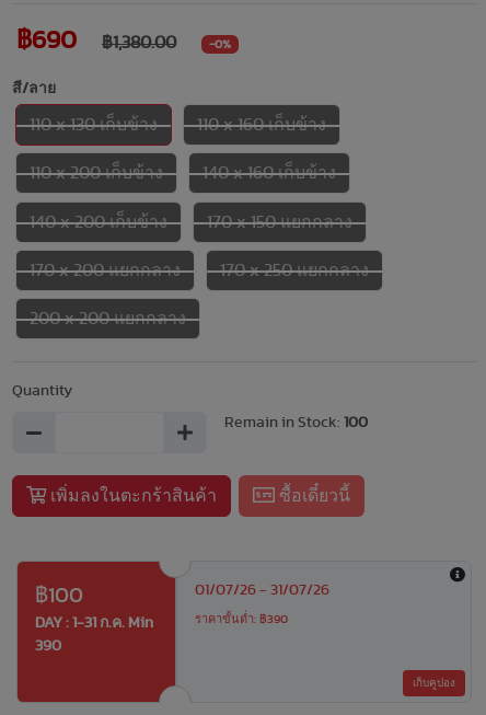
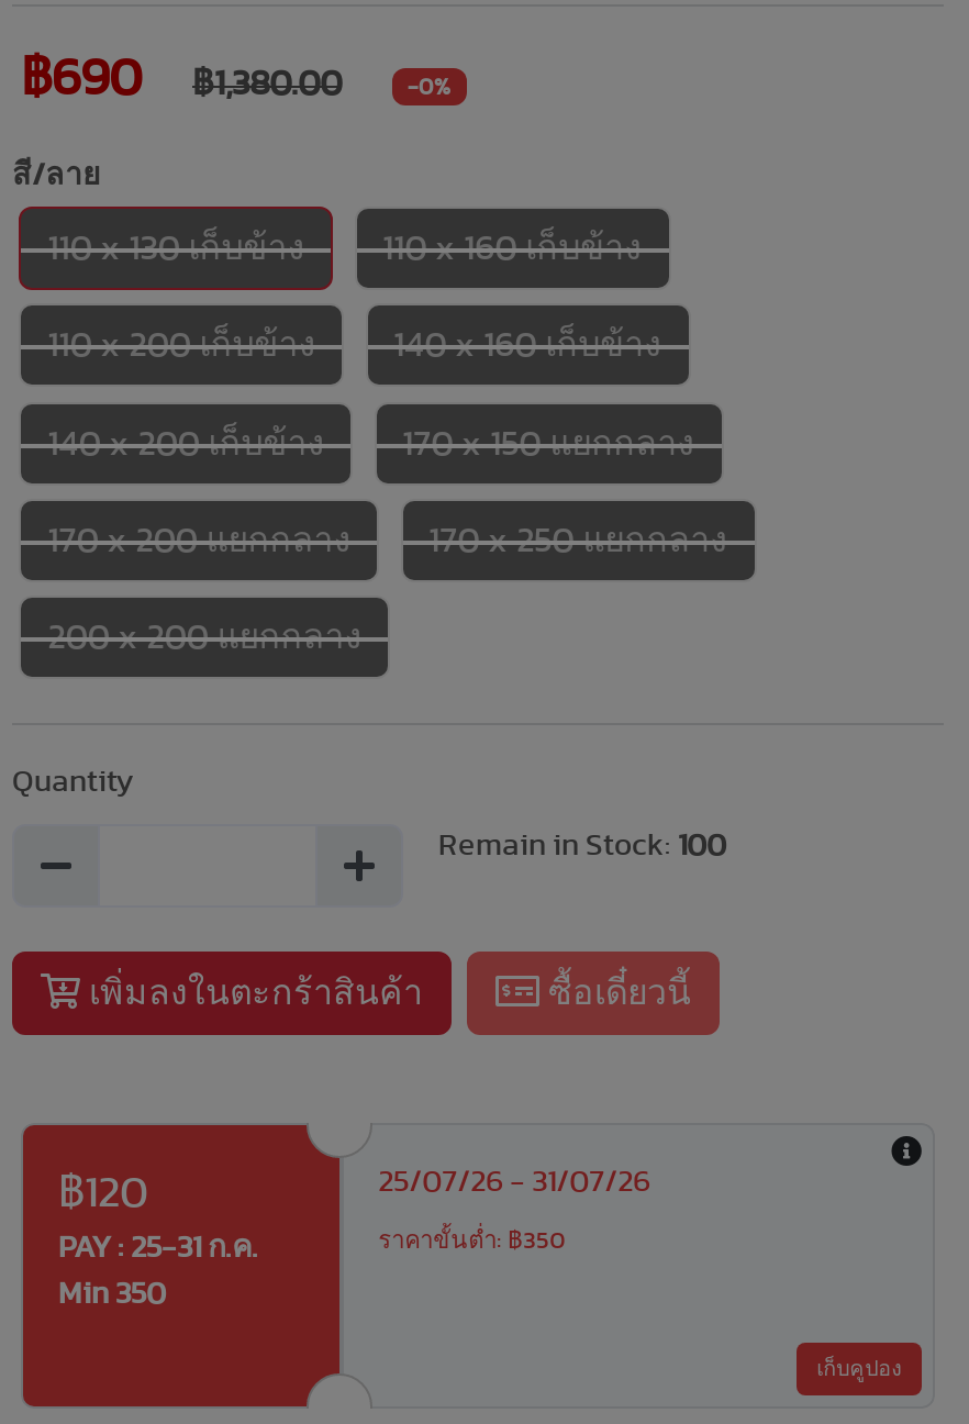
- ฿100
- DAY : 1-31 ก.ค. Min
+ ฿120
+ PAY : 25-31 ก.ค.

- 01/07/26 - 31/07/26
+ 25/07/26 - 31/07/26

- ราคาขั้นต่ำ: ฿390
+ ราคาขั้นต่ำ: ฿350

- 390
+ Min 350
